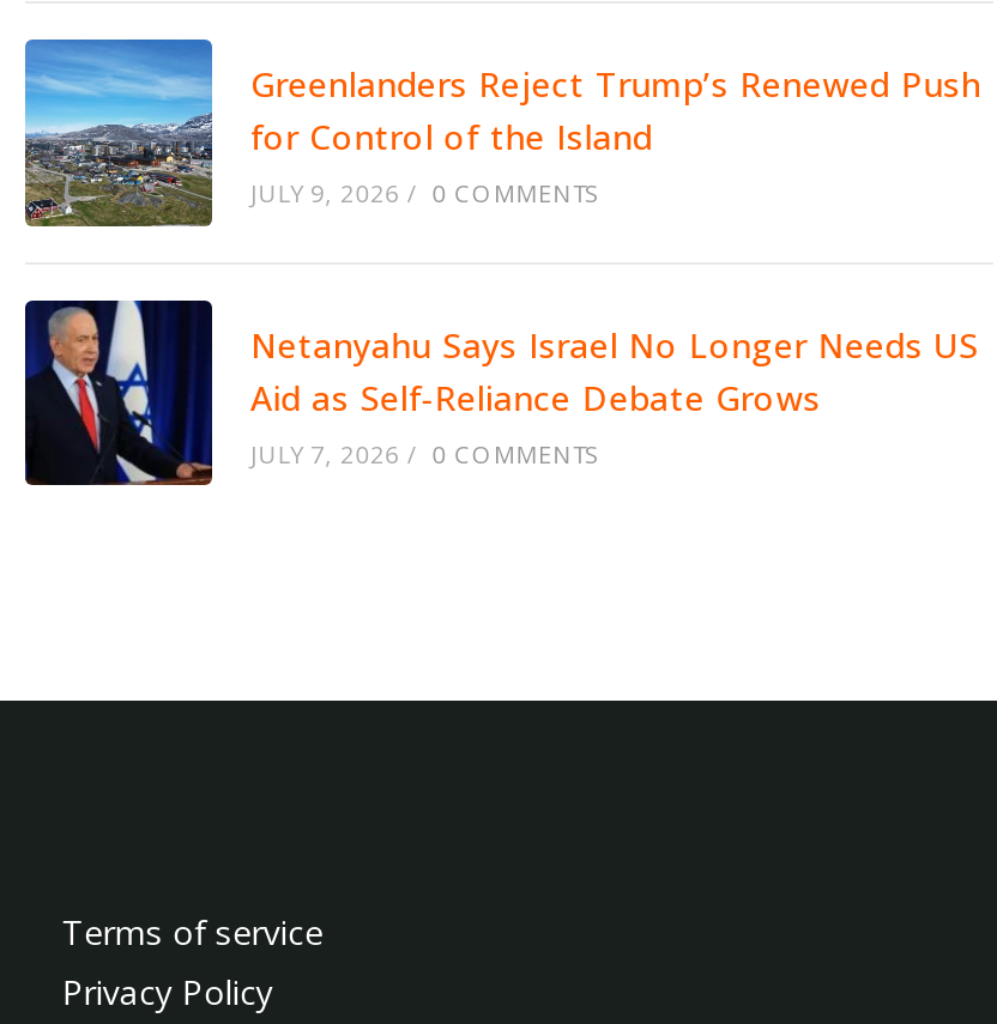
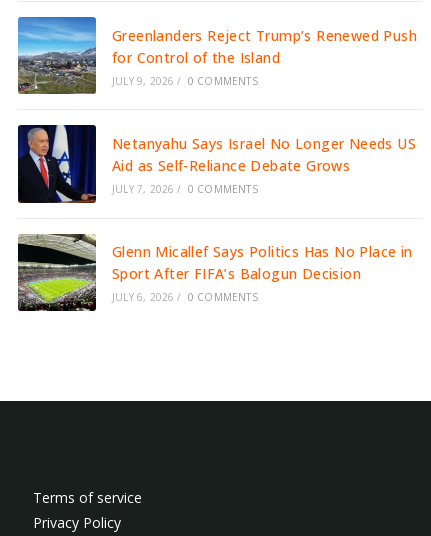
+ [image]
+ Glenn Micallef Says Politics Has No Place in
+ Sport After FIFA’s Balogun Decision
+ JULY 6, 2026 / 0 COMMENTS
